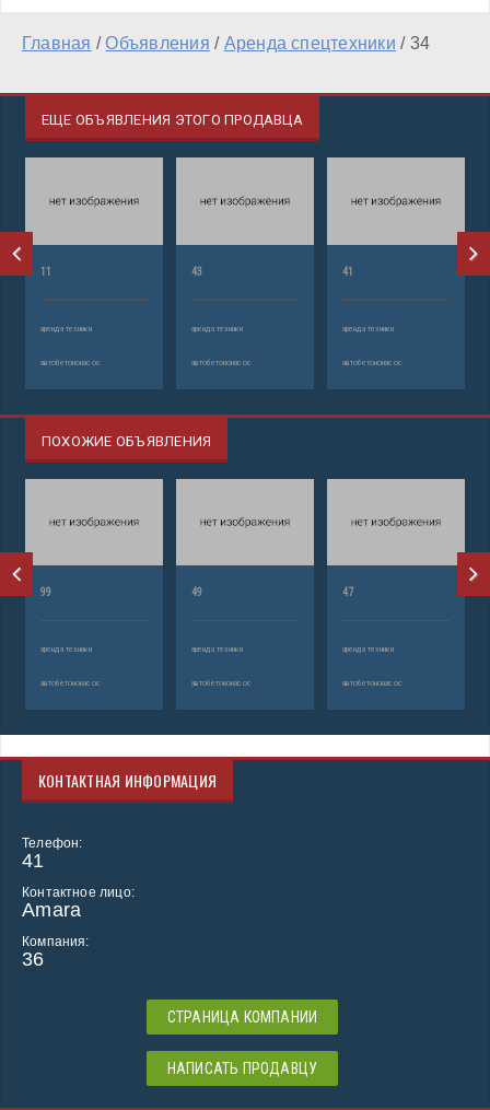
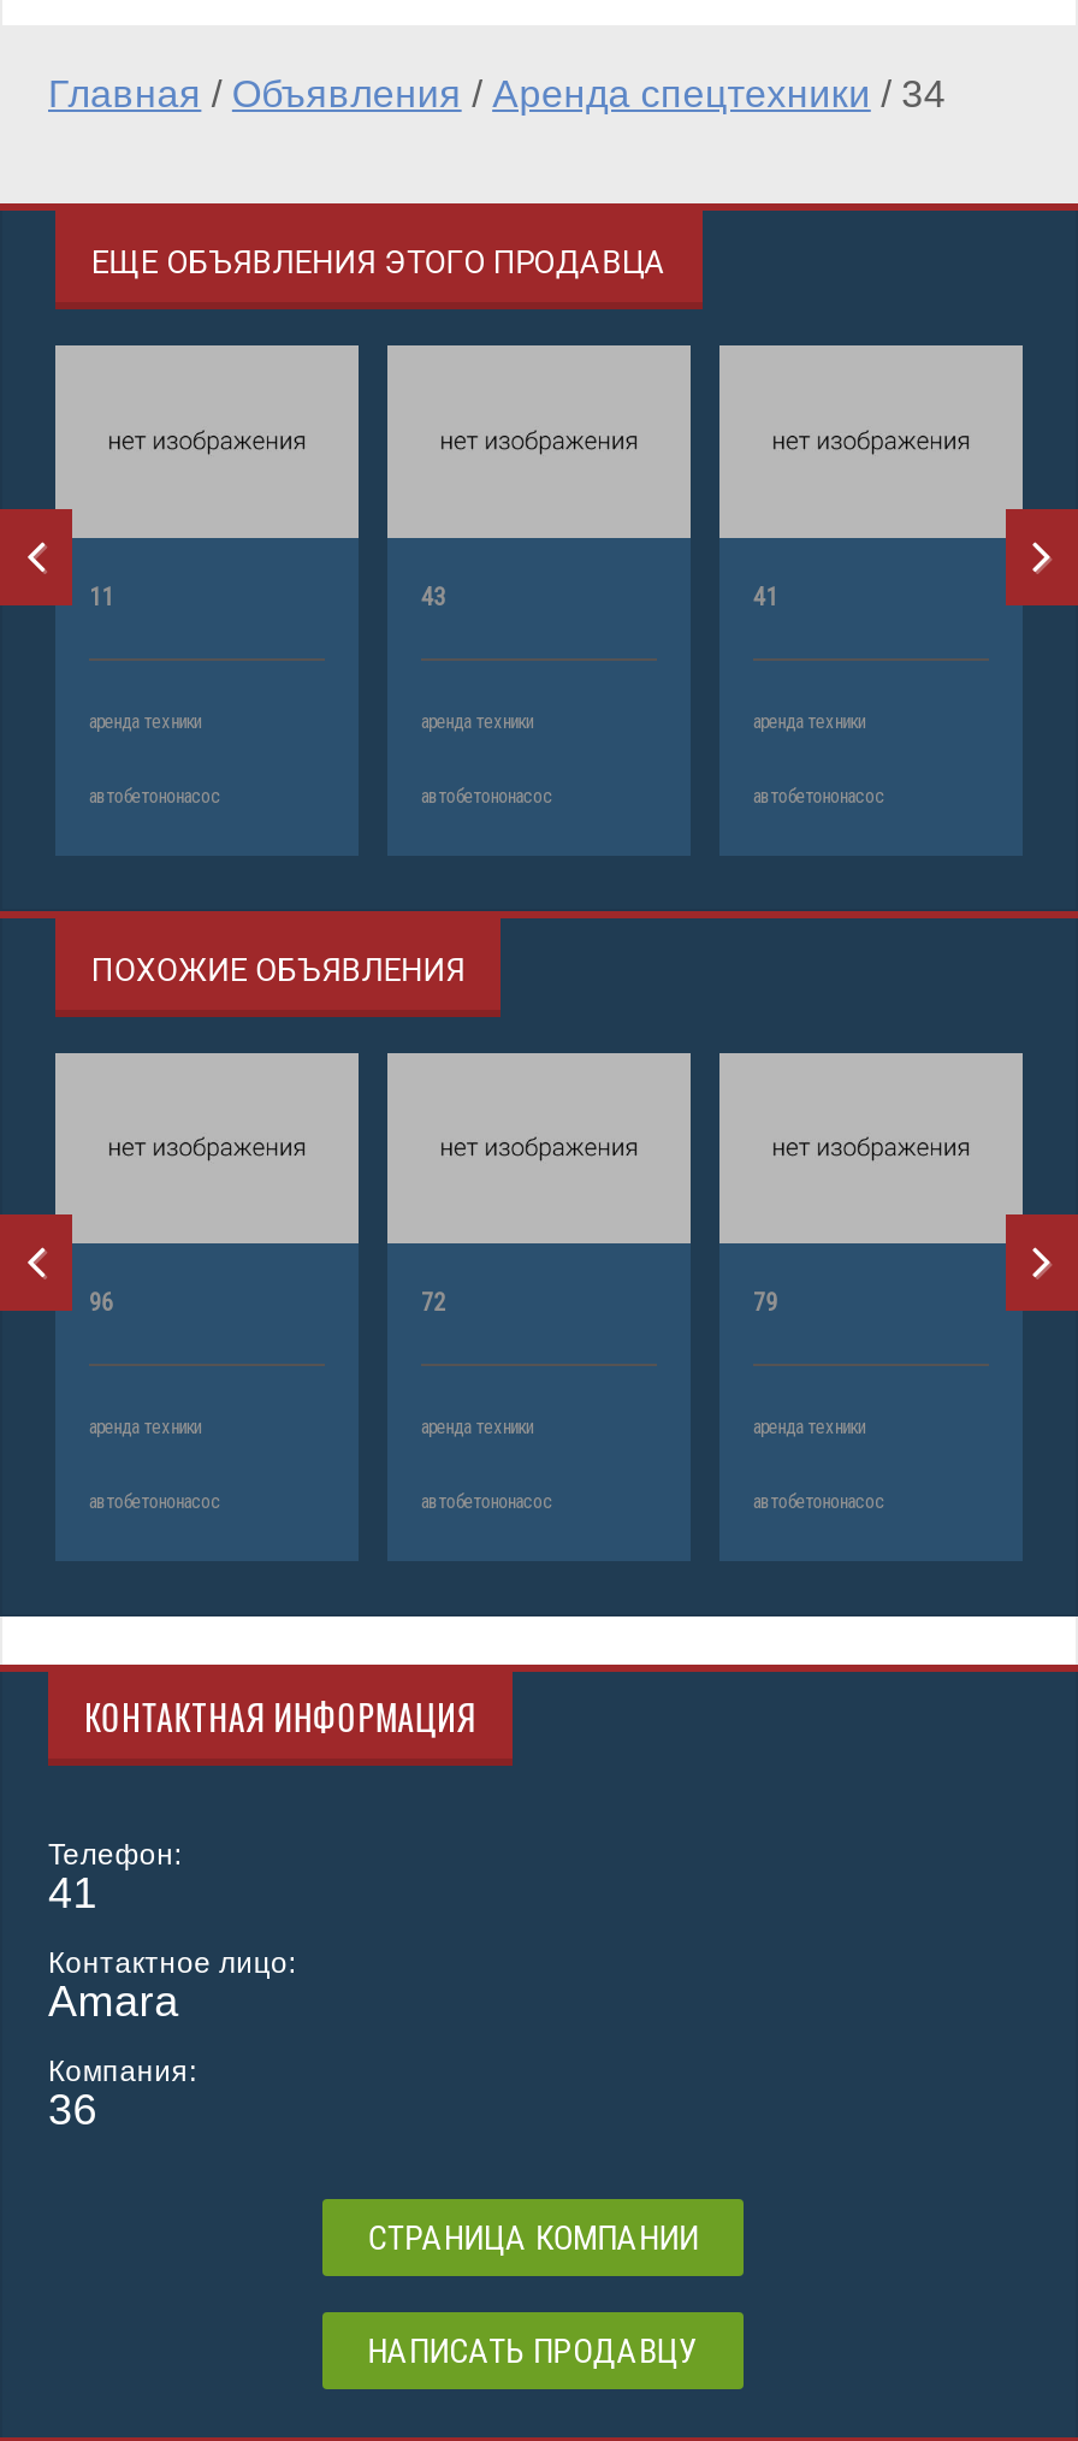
- 99
+ 96

- 49
+ 72

- 47
+ 79
